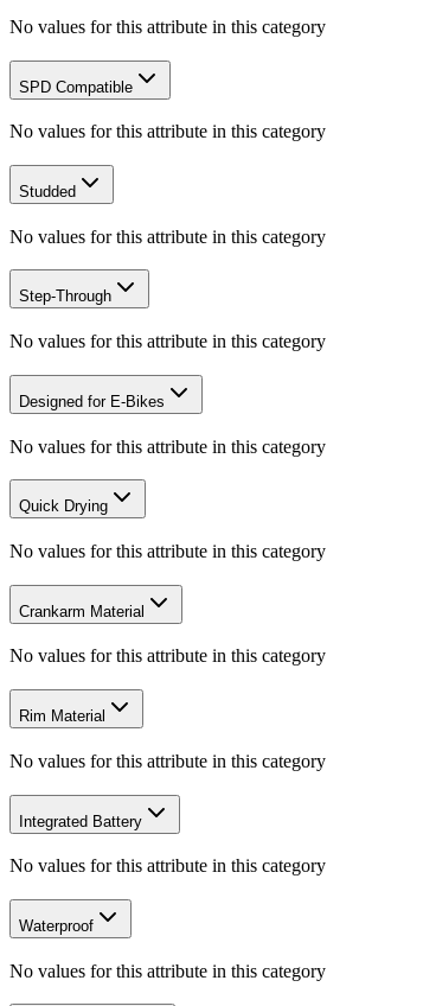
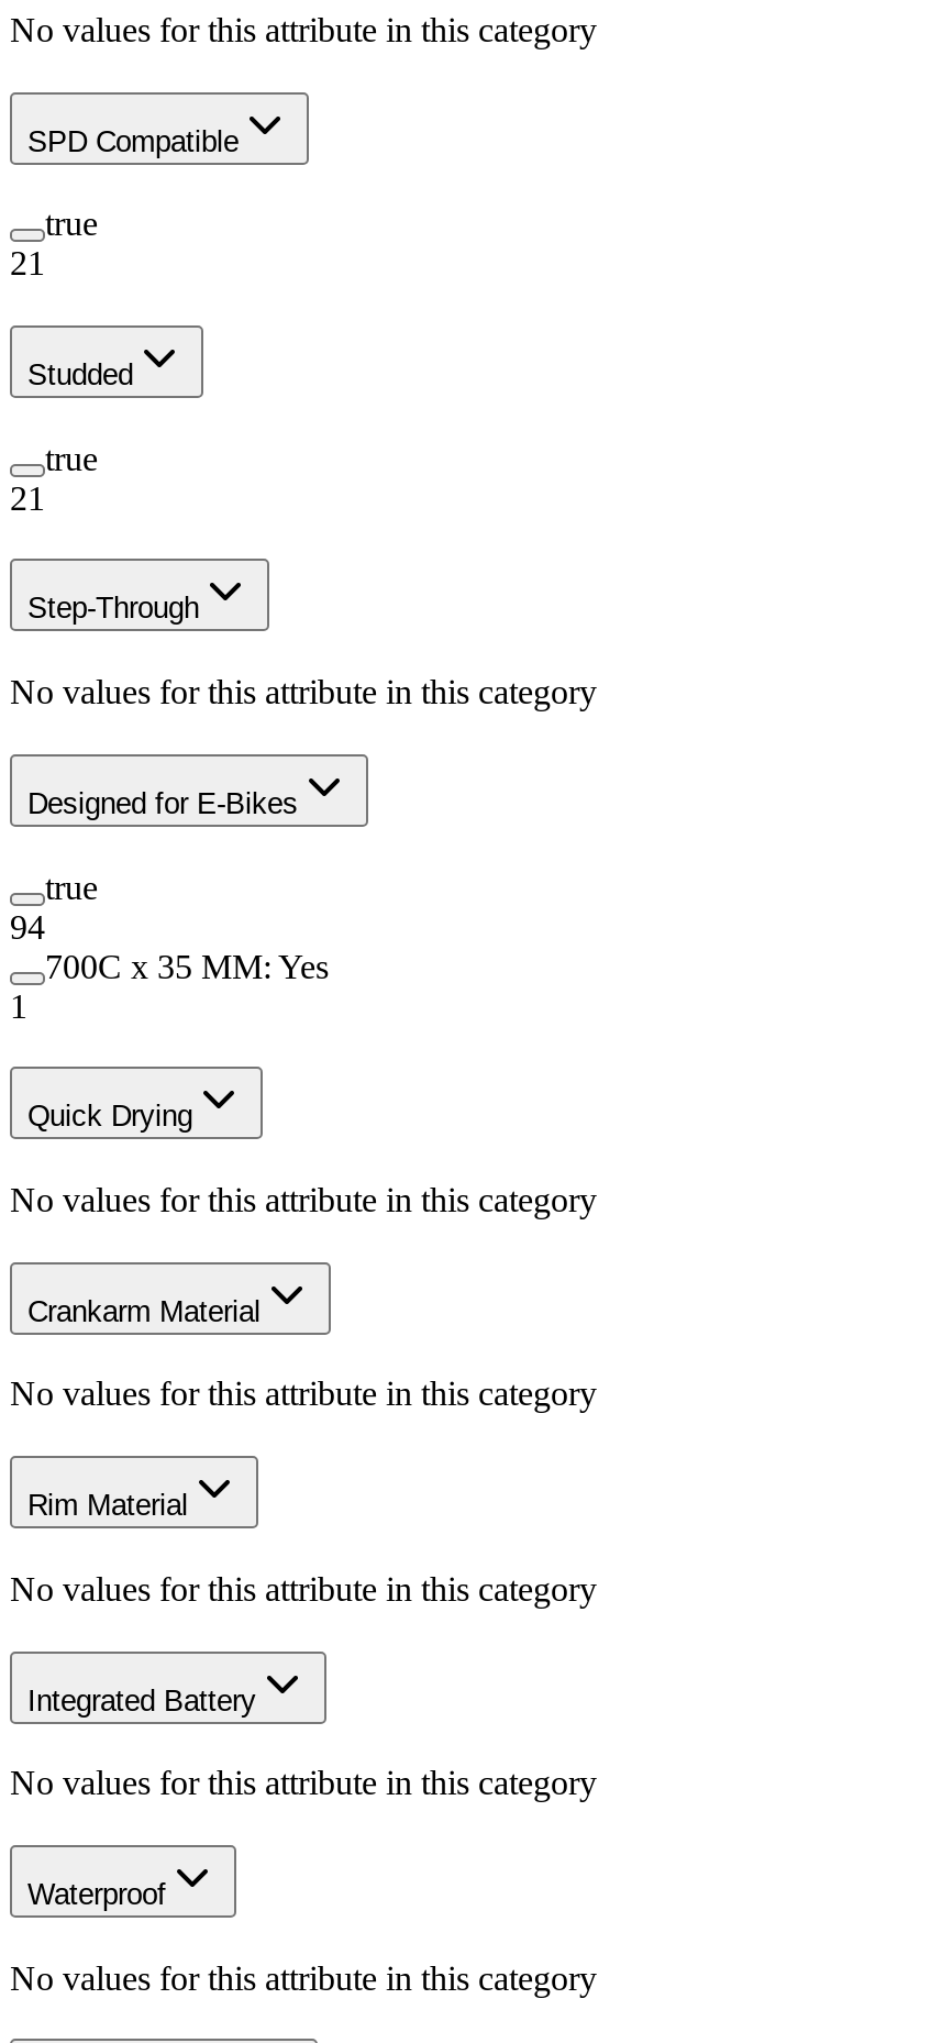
- No values for this attribute in this category
+ true
+ 21

- No values for this attribute in this category
+ true
+ 21

- No values for this attribute in this category
+ true
+ 94
+ 700C x 35 MM: Yes
+ 1
